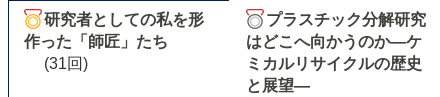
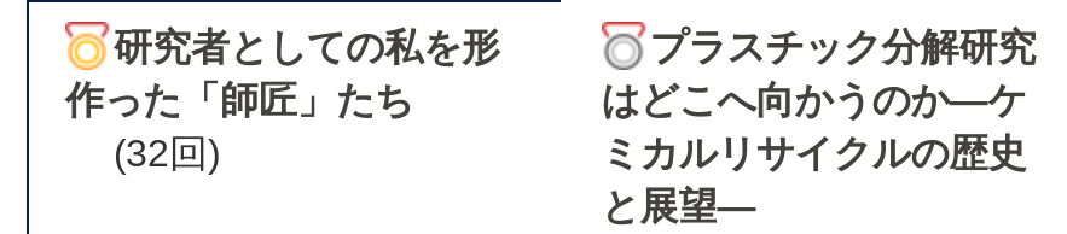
- (31回)
+ (32回)
